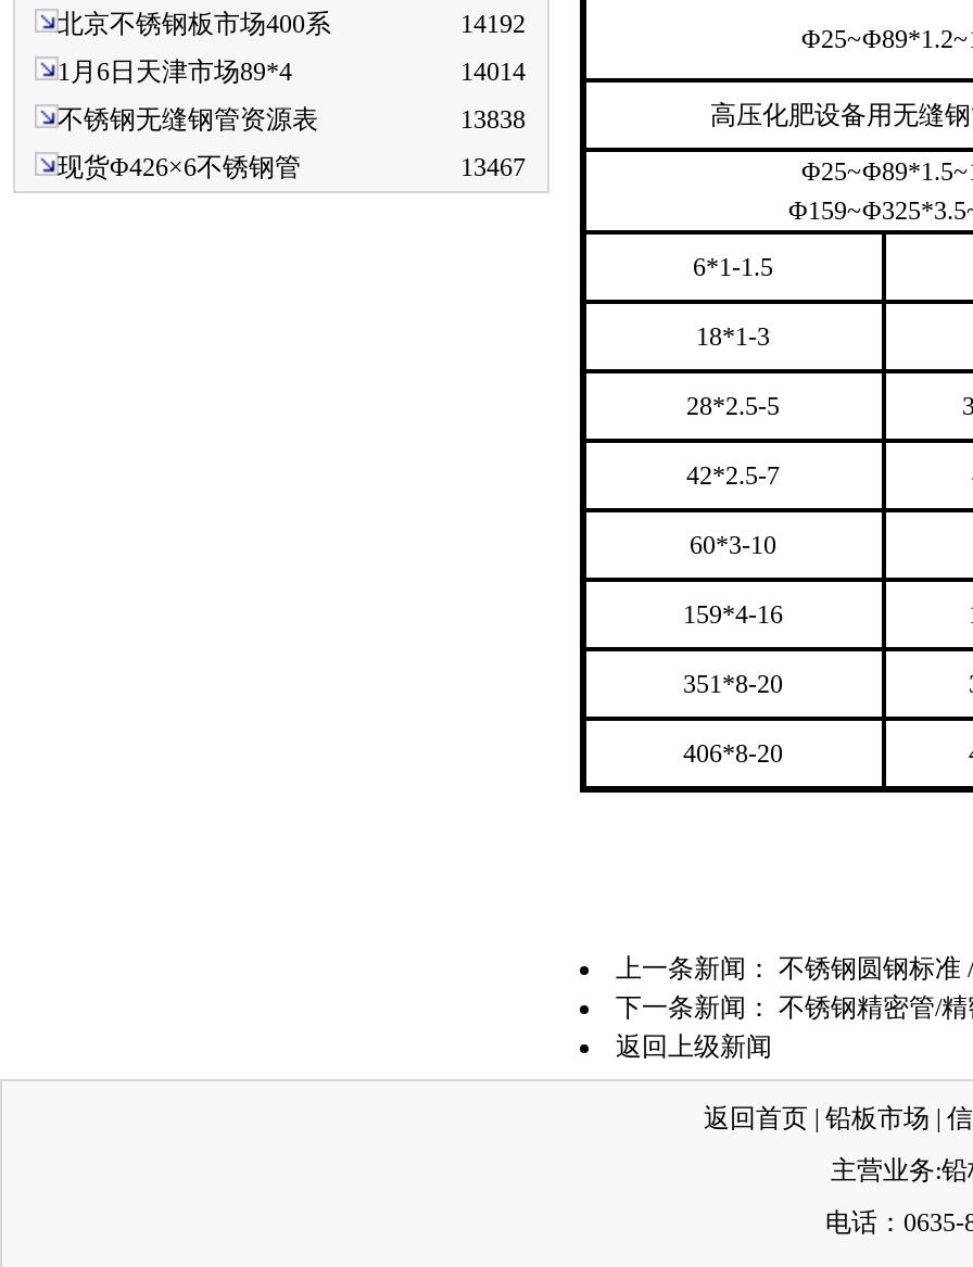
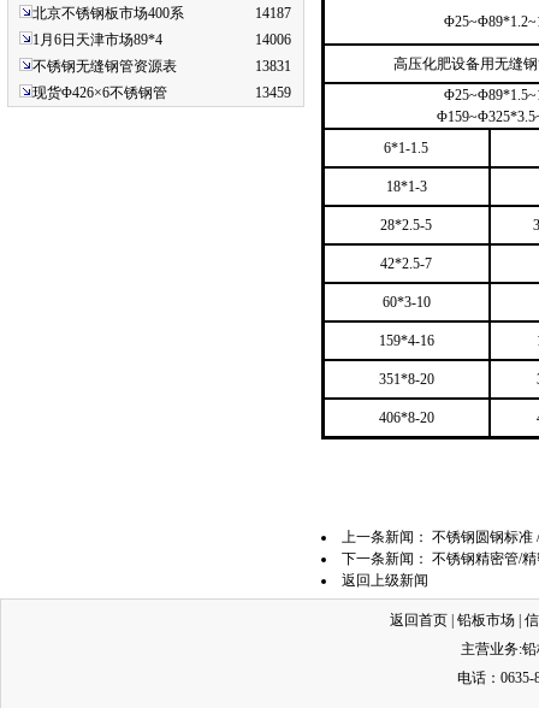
- 14192
+ 14187

- 14014
+ 14006

- 13838
+ 13831

- 13467
+ 13459
